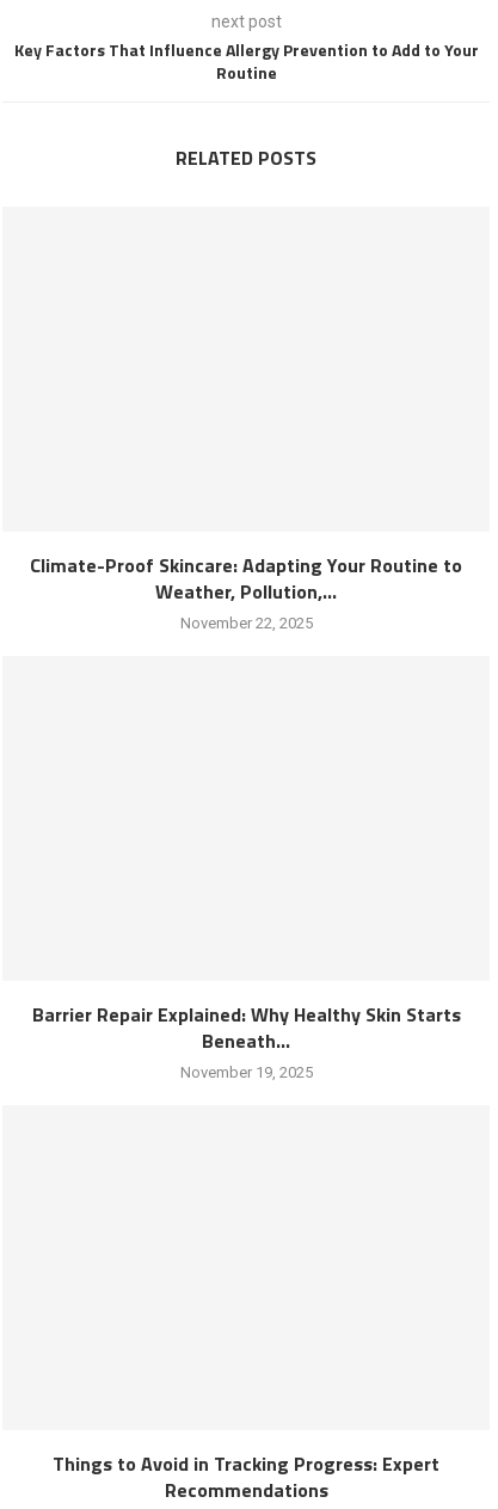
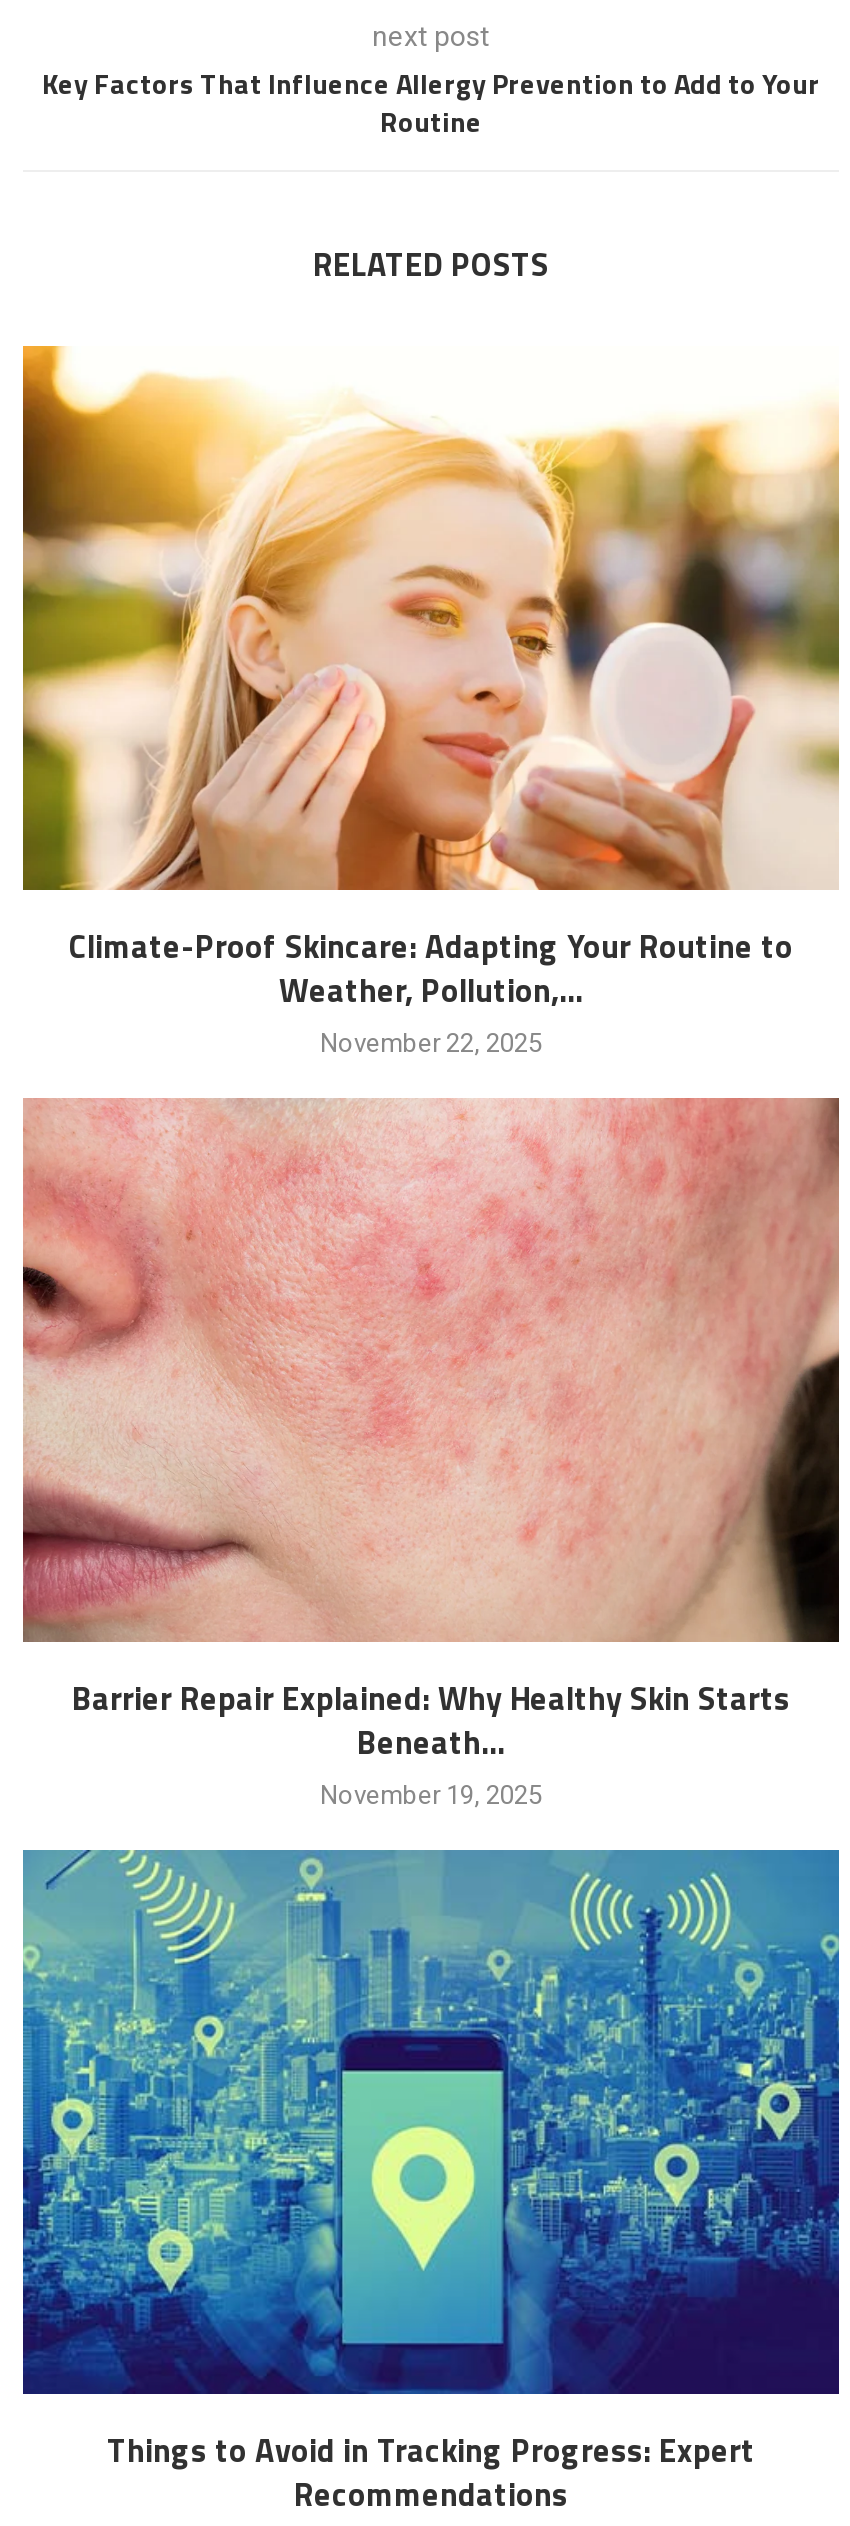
+ [image]

+ [image]

+ [image]
